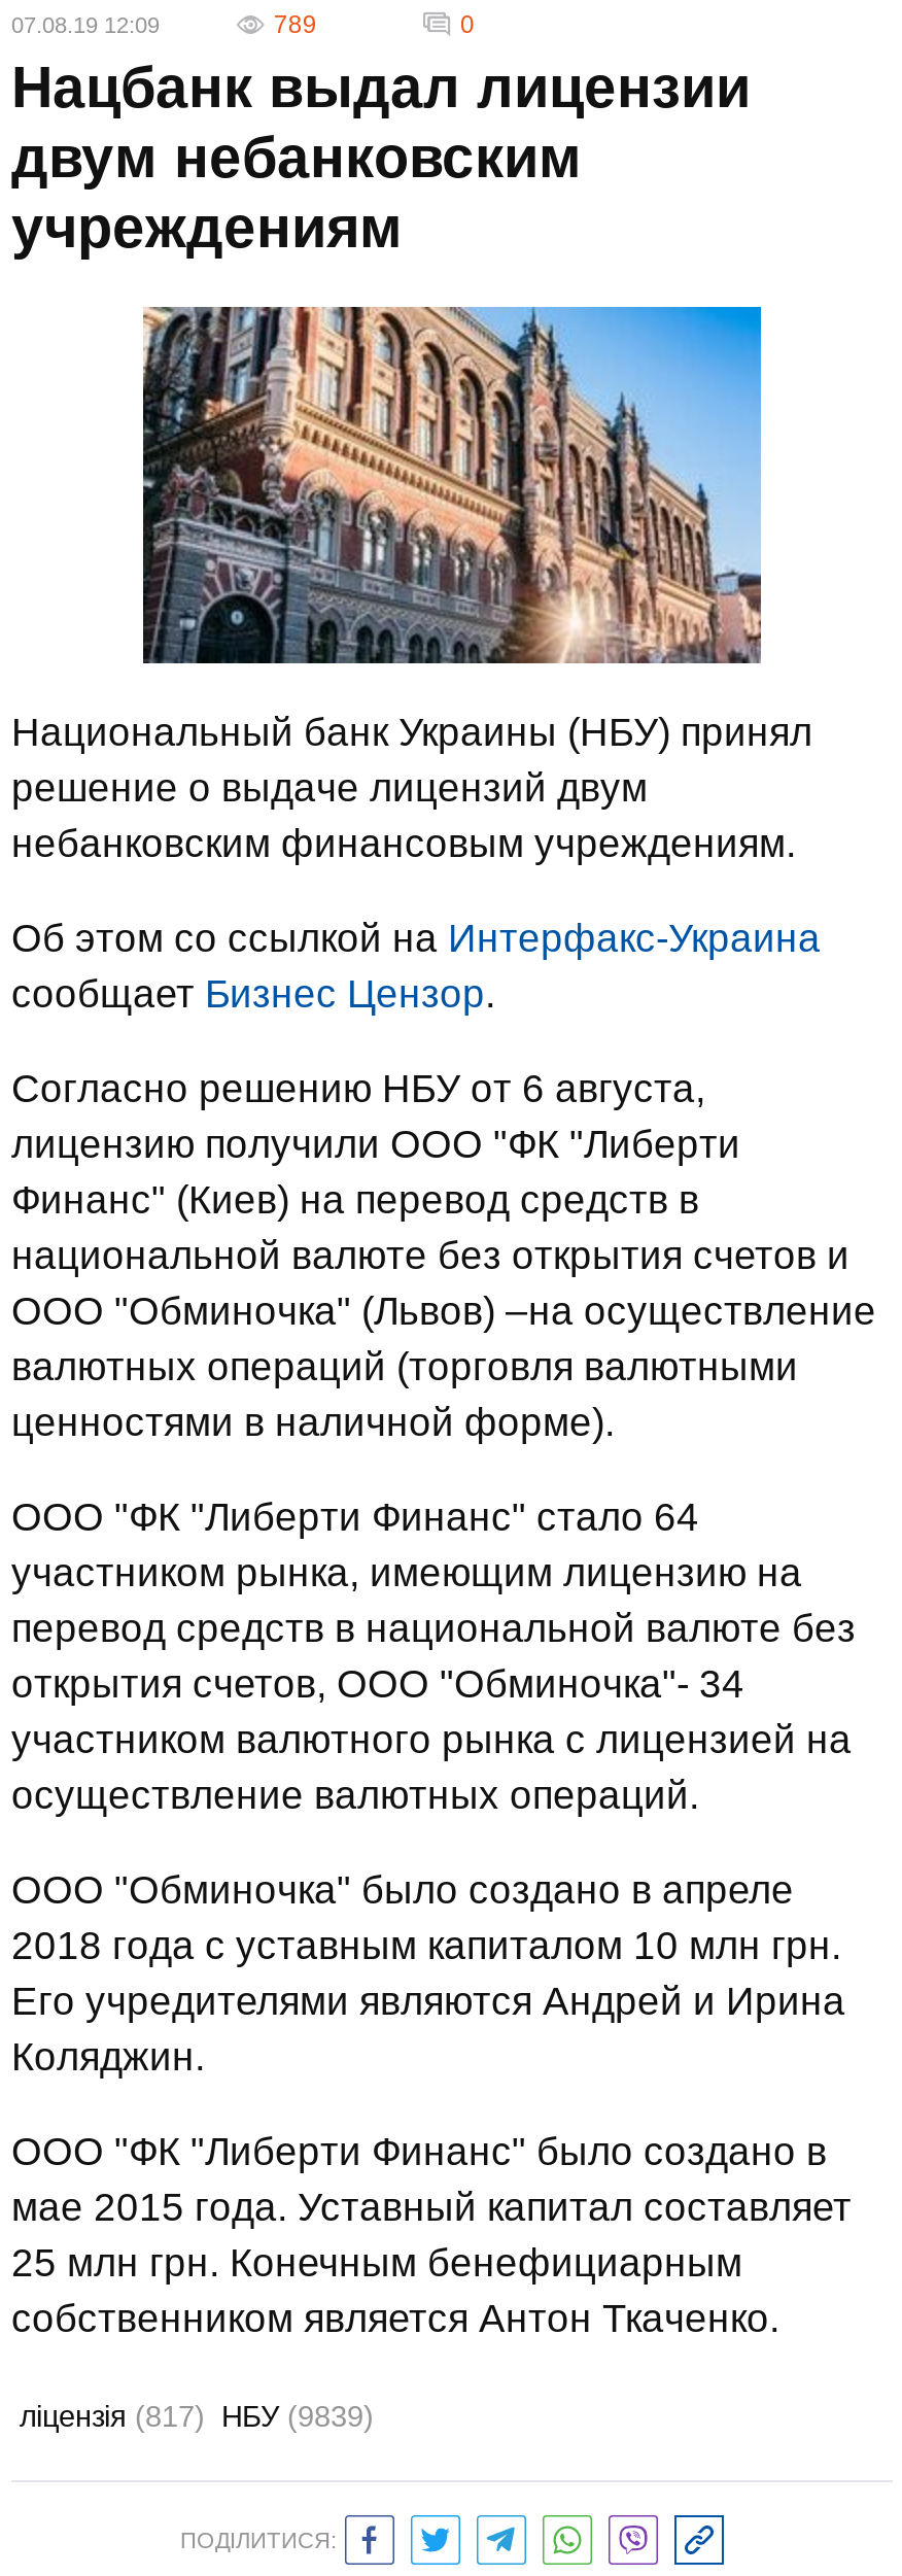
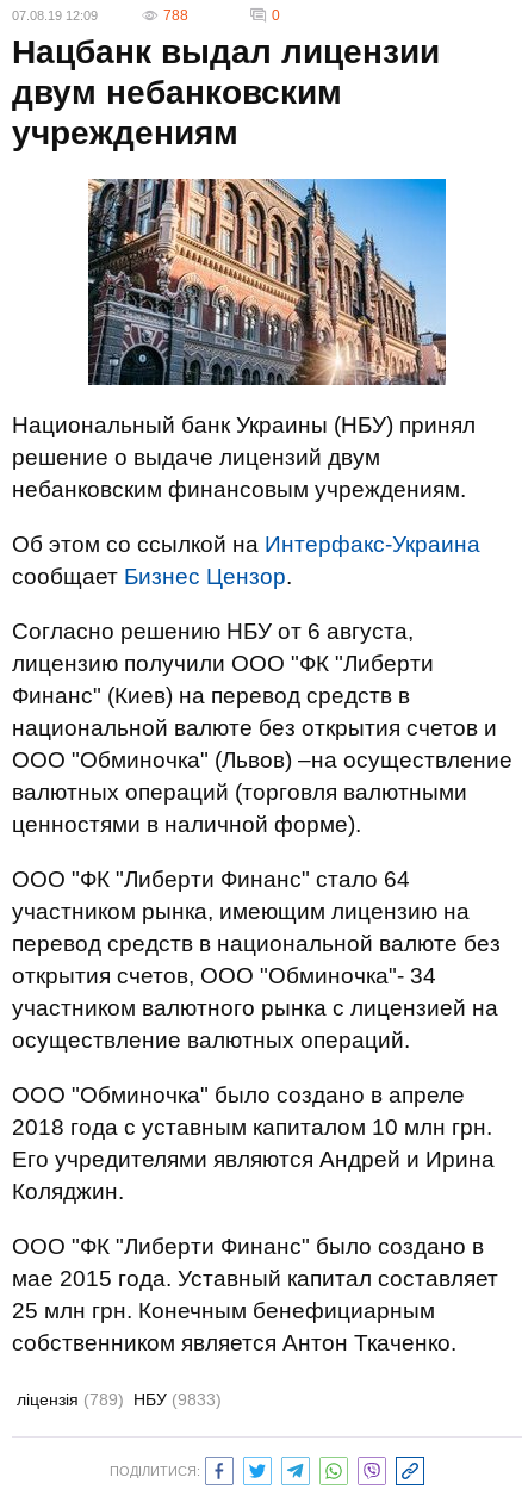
- 789
+ 788

- ліцензія (817) НБУ (9839)
+ ліцензія (789) НБУ (9833)
